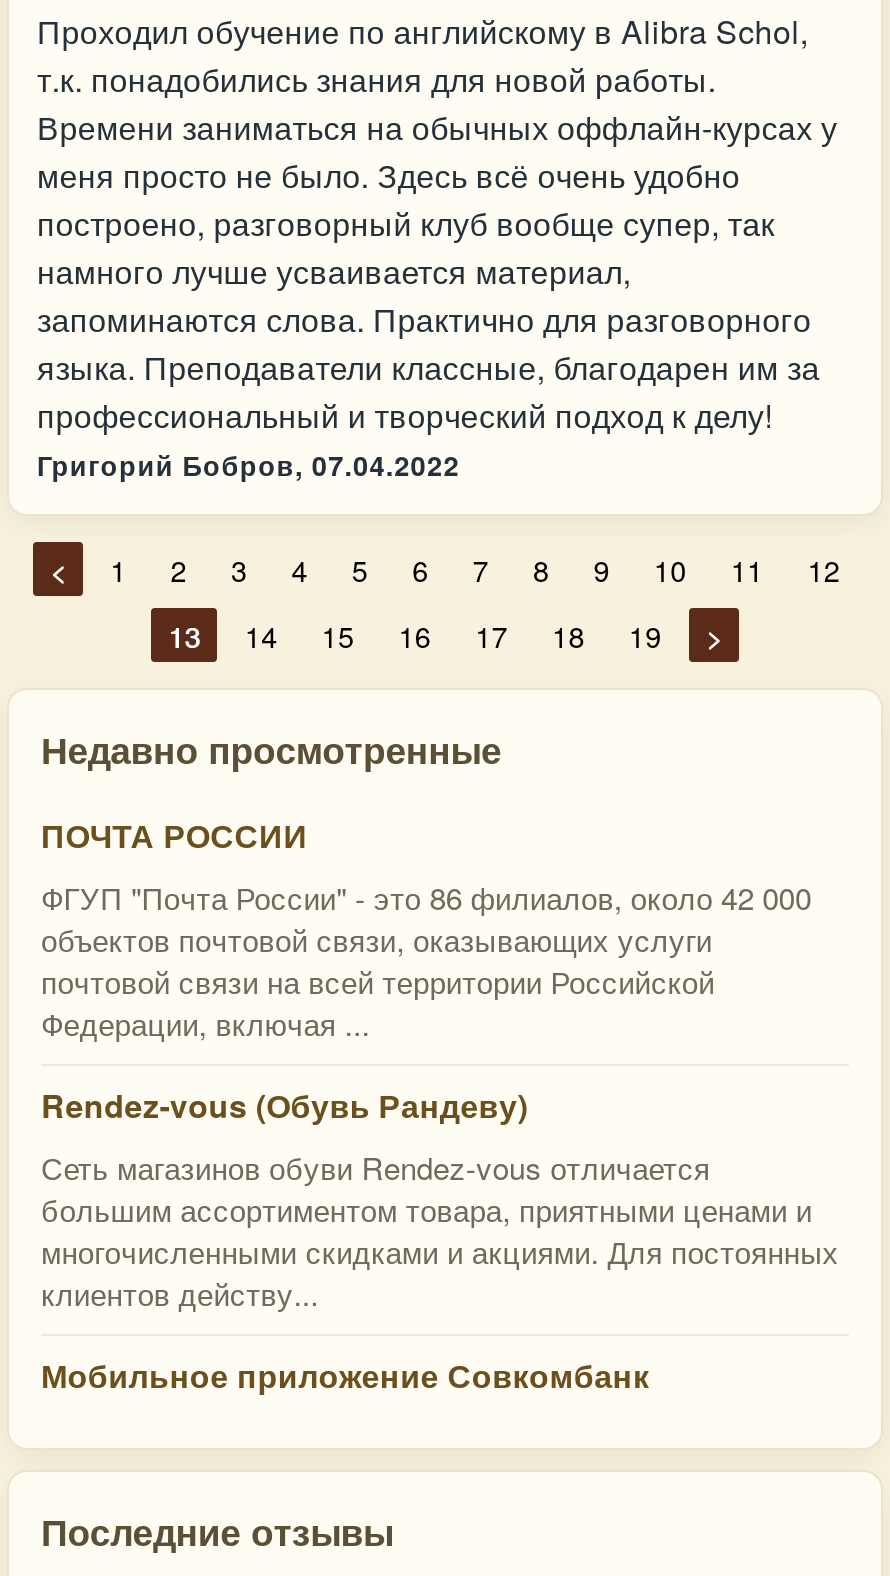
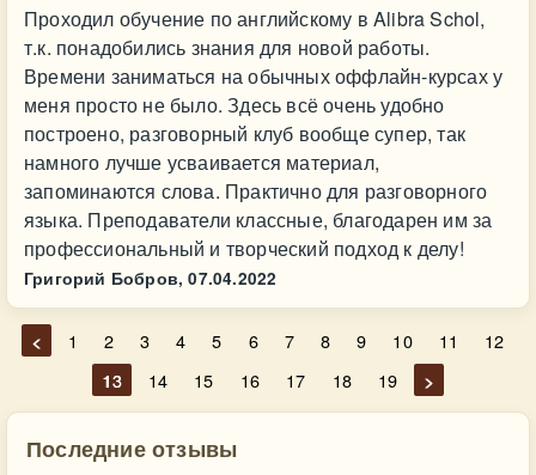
- Недавно просмотренные
- ПОЧТА РОССИИ
- ФГУП "Почта России" - это 86 филиалов, около 42 000
- объектов почтовой связи, оказывающих услуги
- почтовой связи на всей территории Российской
- Федерации, включая ...
- Rendez-vous (Обувь Рандеву)
- Сеть магазинов обуви Rendez-vous отличается
- большим ассортиментом товара, приятными ценами и
- многочисленными скидками и акциями. Для постоянных
- клиентов действу...
- Мобильное приложение Совкомбанк
